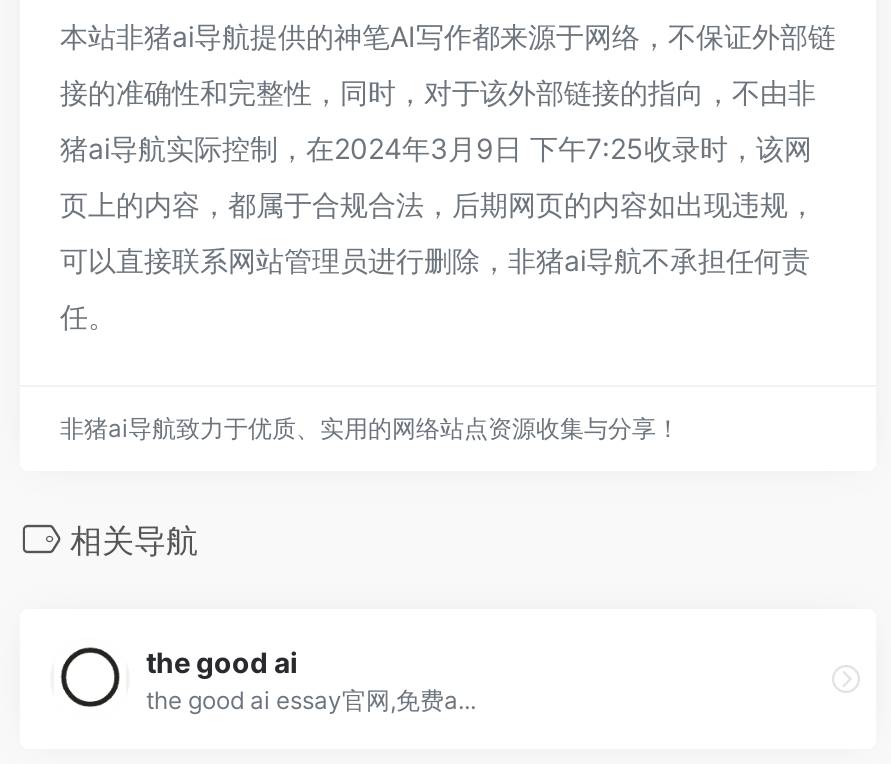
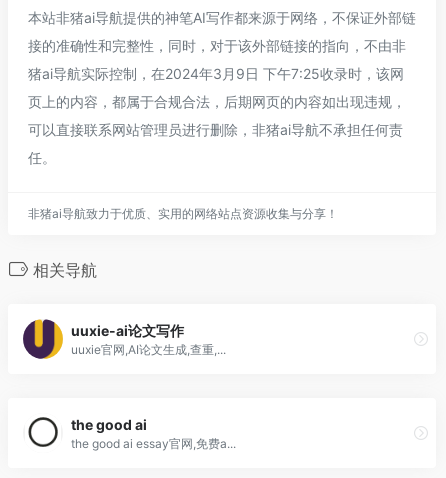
+ [image]
+ uuxie-ai论文写作
+ uuxie官网,AI论文生成,查重,...
